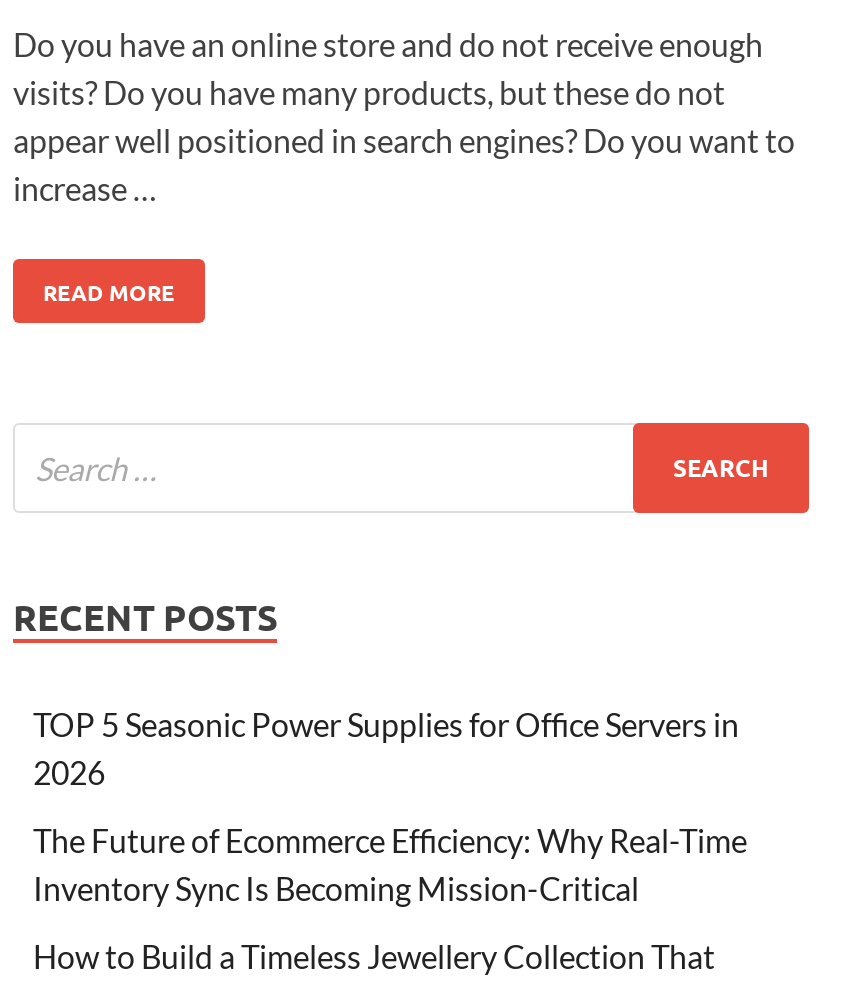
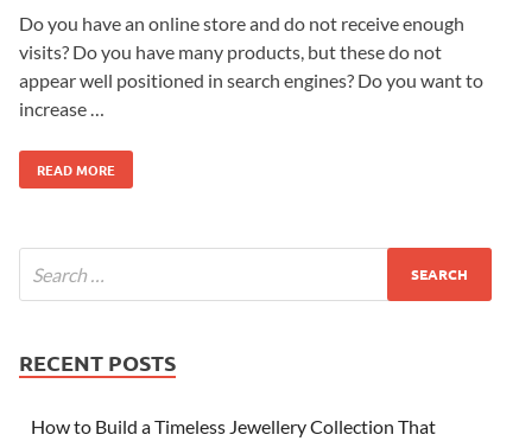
- TOP 5 Seasonic Power Supplies for Office Servers in
- 2026
- The Future of Ecommerce Efficiency: Why Real-Time
- Inventory Sync Is Becoming Mission-Critical
